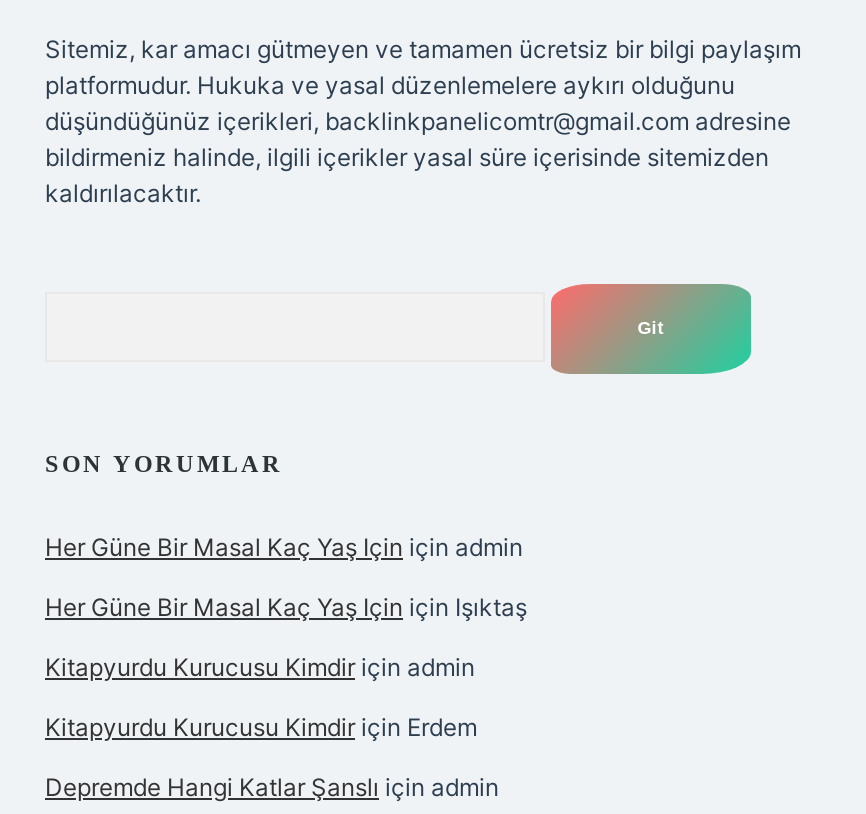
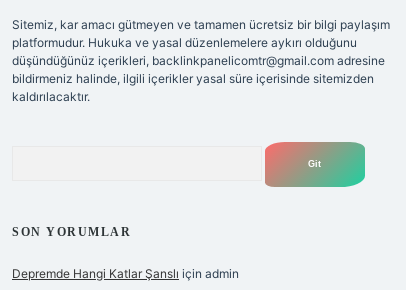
- Her Güne Bir Masal Kaç Yaş Için için admin
- Her Güne Bir Masal Kaç Yaş Için için Işıktaş
- Kitapyurdu Kurucusu Kimdir için admin
- Kitapyurdu Kurucusu Kimdir için Erdem
